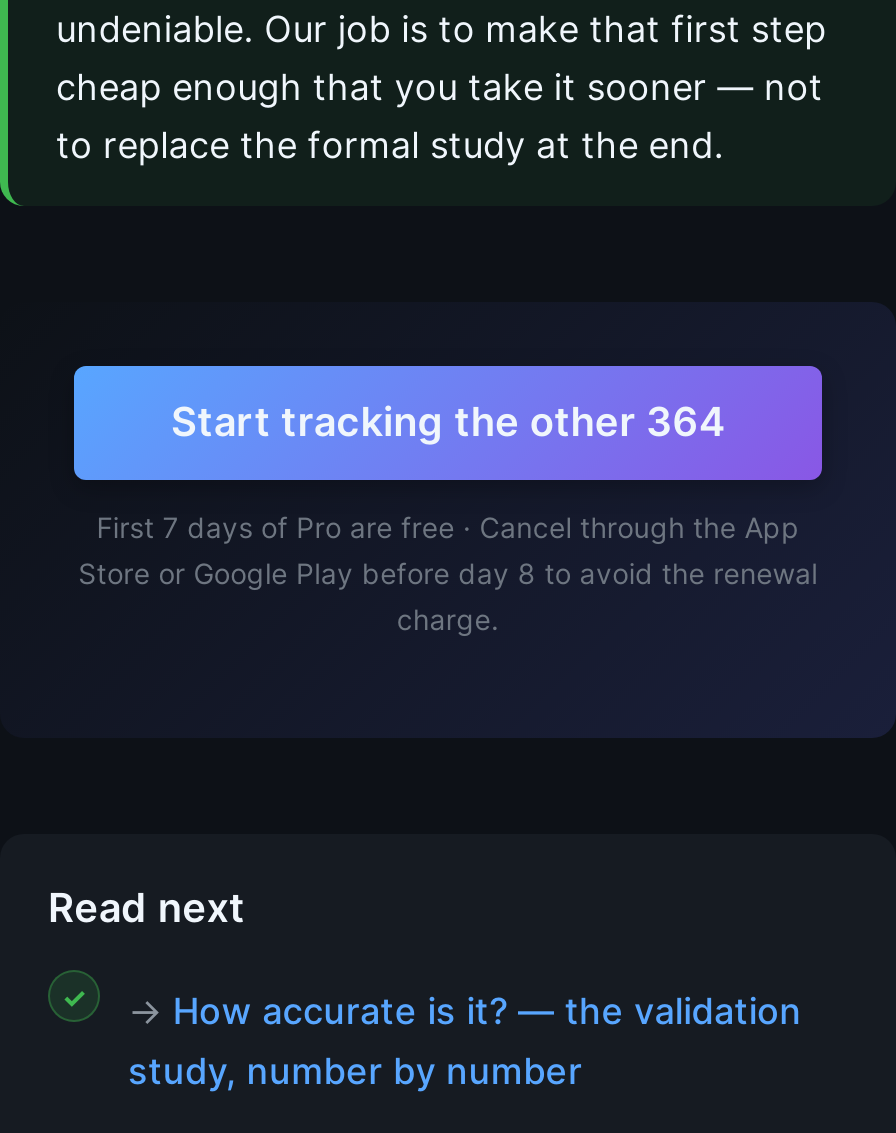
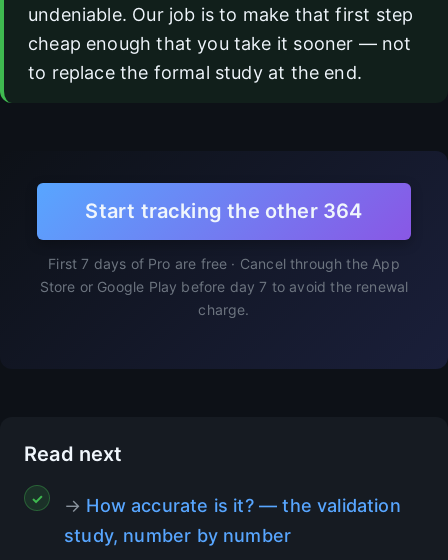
- Store or Google Play before day 8 to avoid the renewal
+ Store or Google Play before day 7 to avoid the renewal
